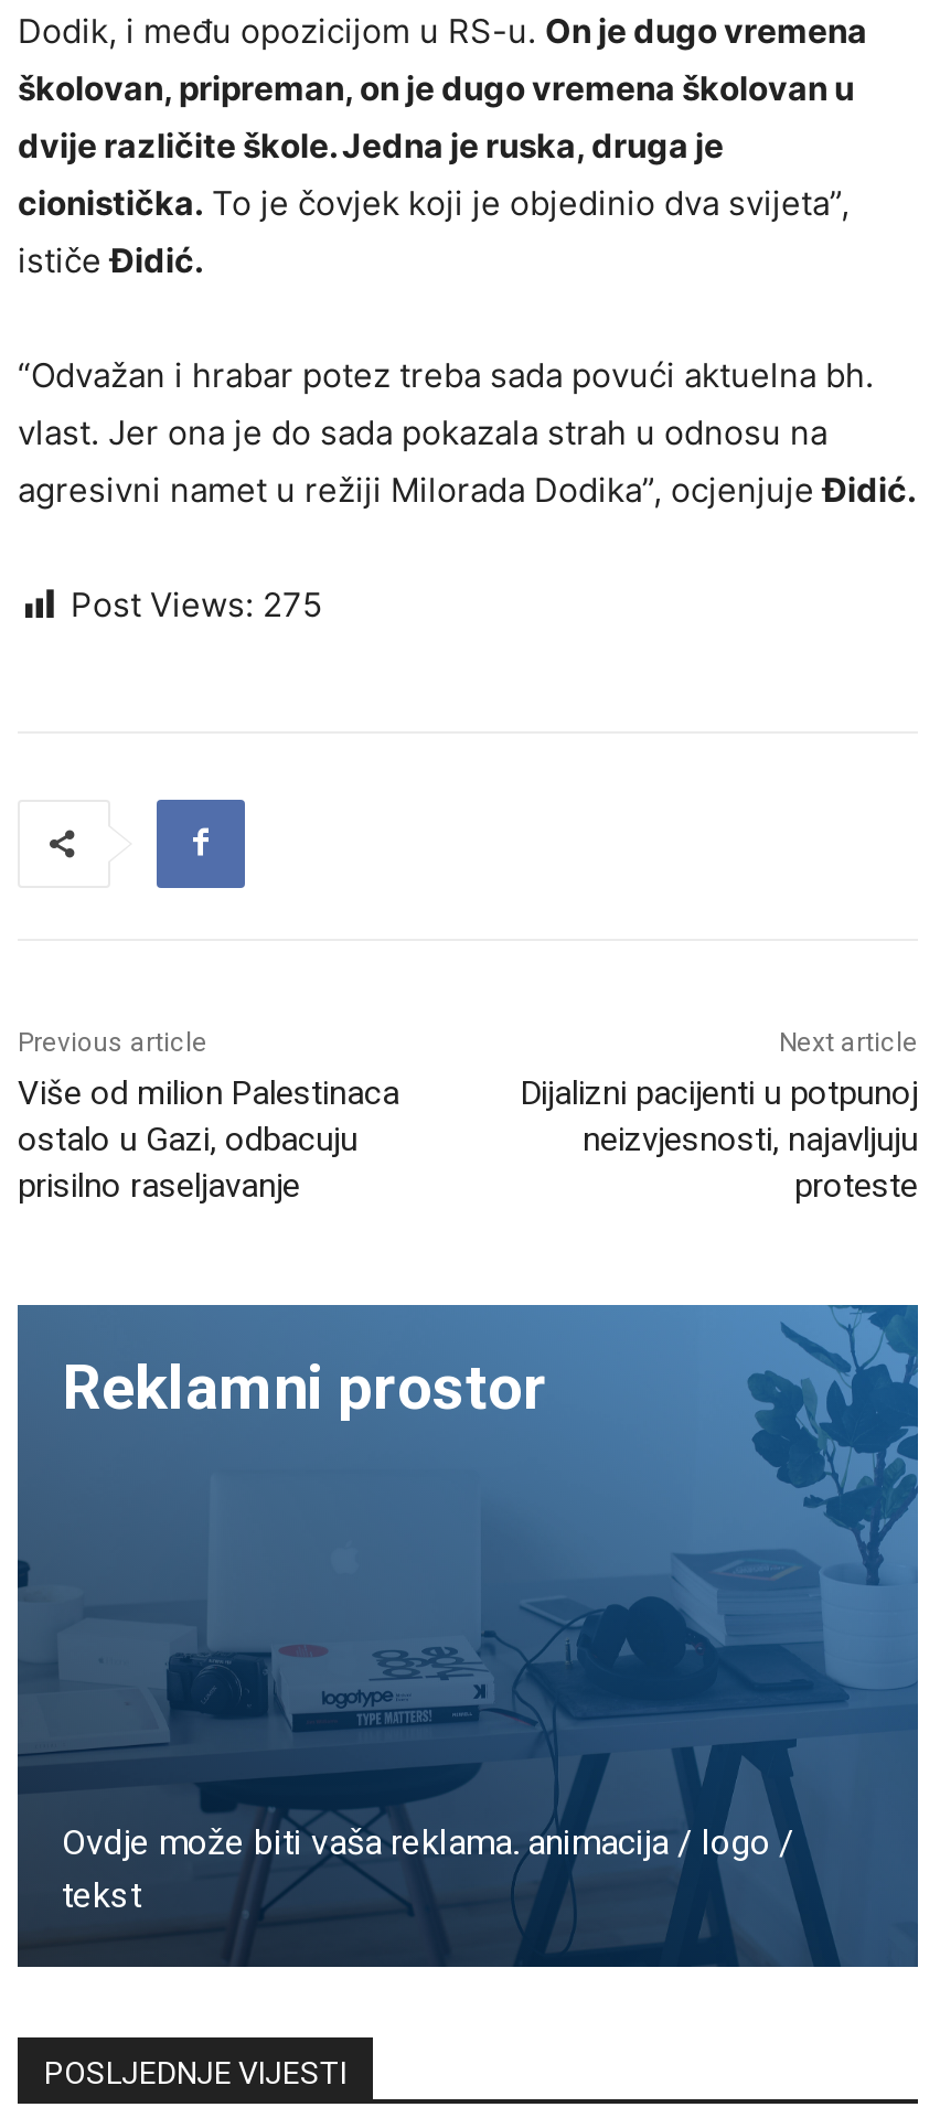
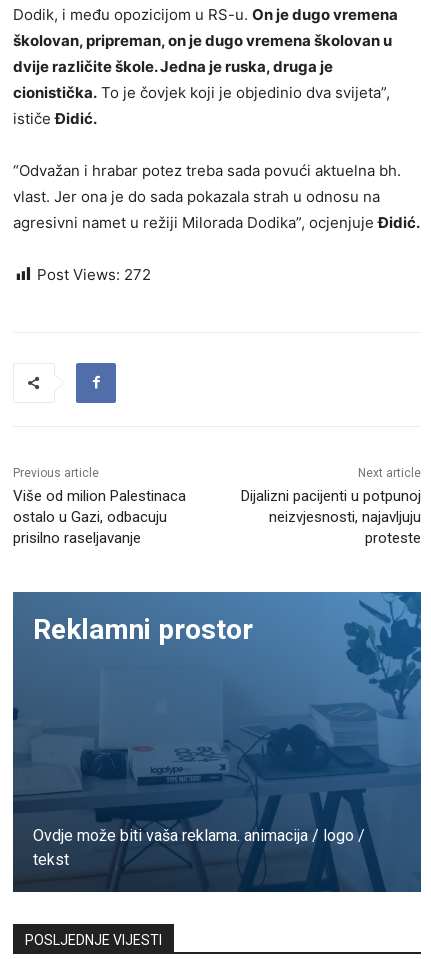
- Post Views: 275
+ Post Views: 272
